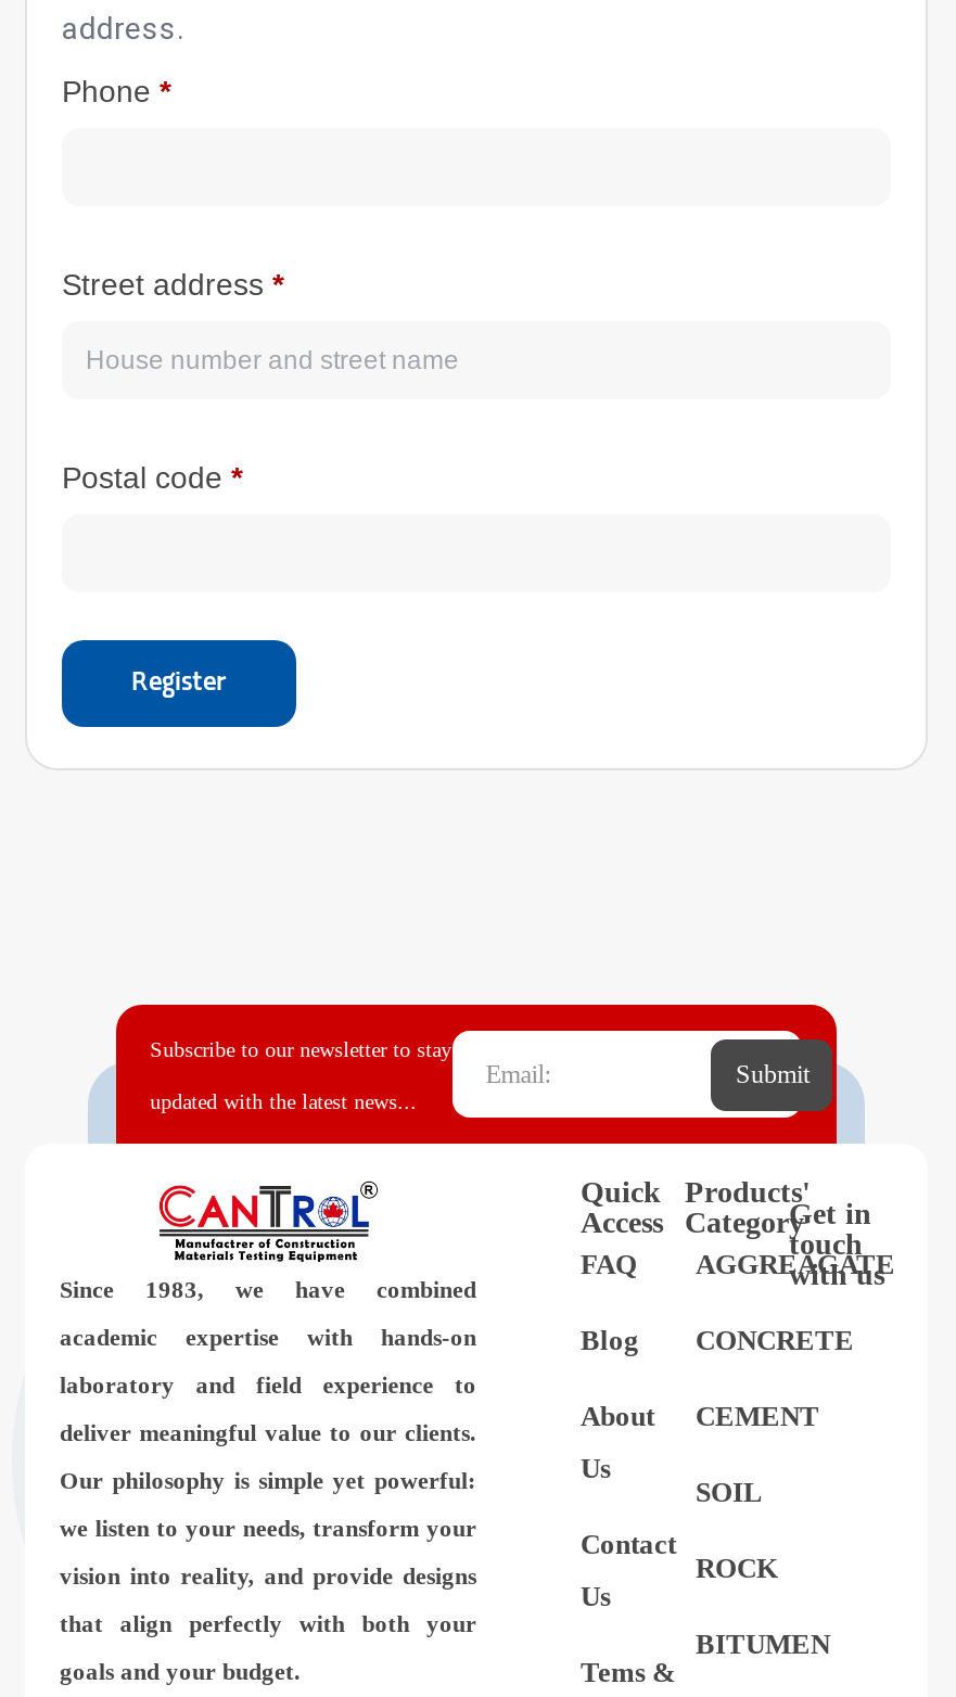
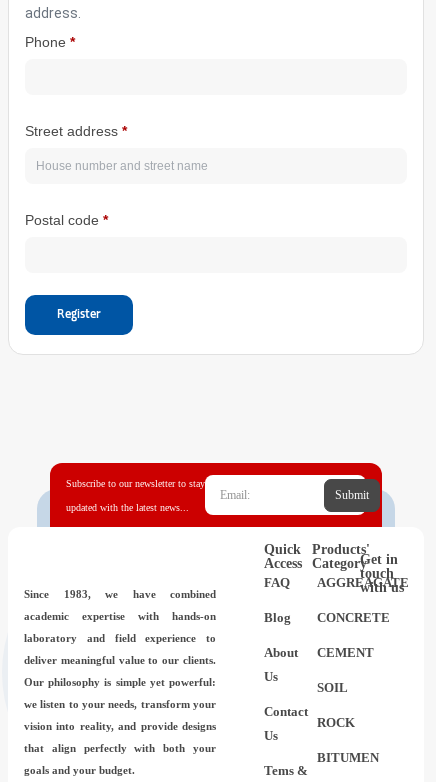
- [image]
